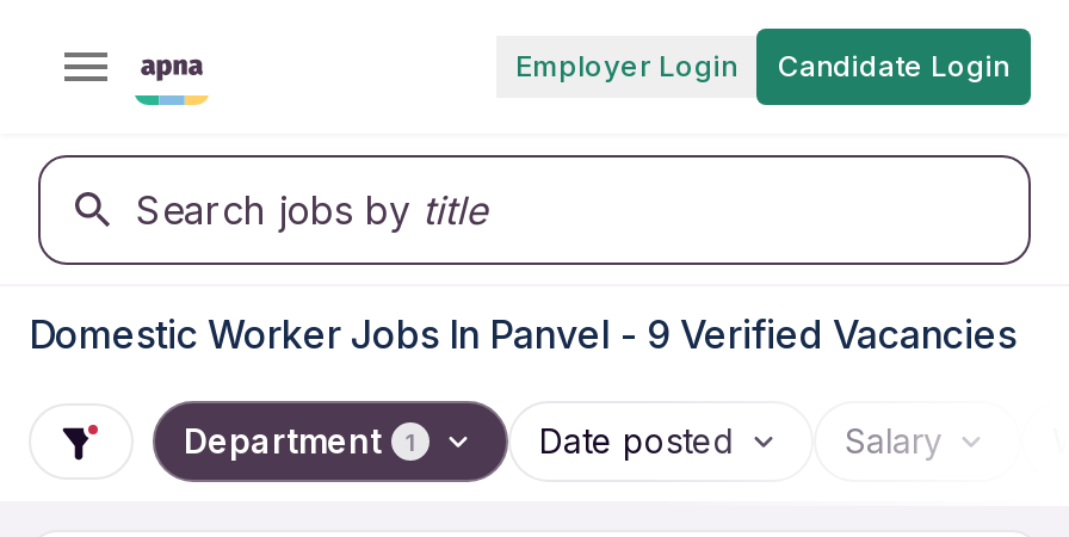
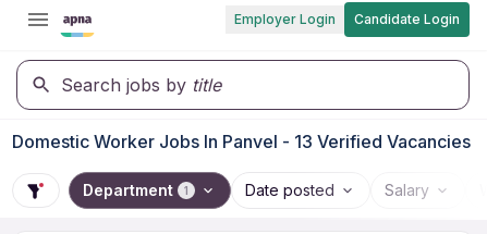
- Domestic Worker Jobs In Panvel - 9 Verified Vacancies
+ Domestic Worker Jobs In Panvel - 13 Verified Vacancies
